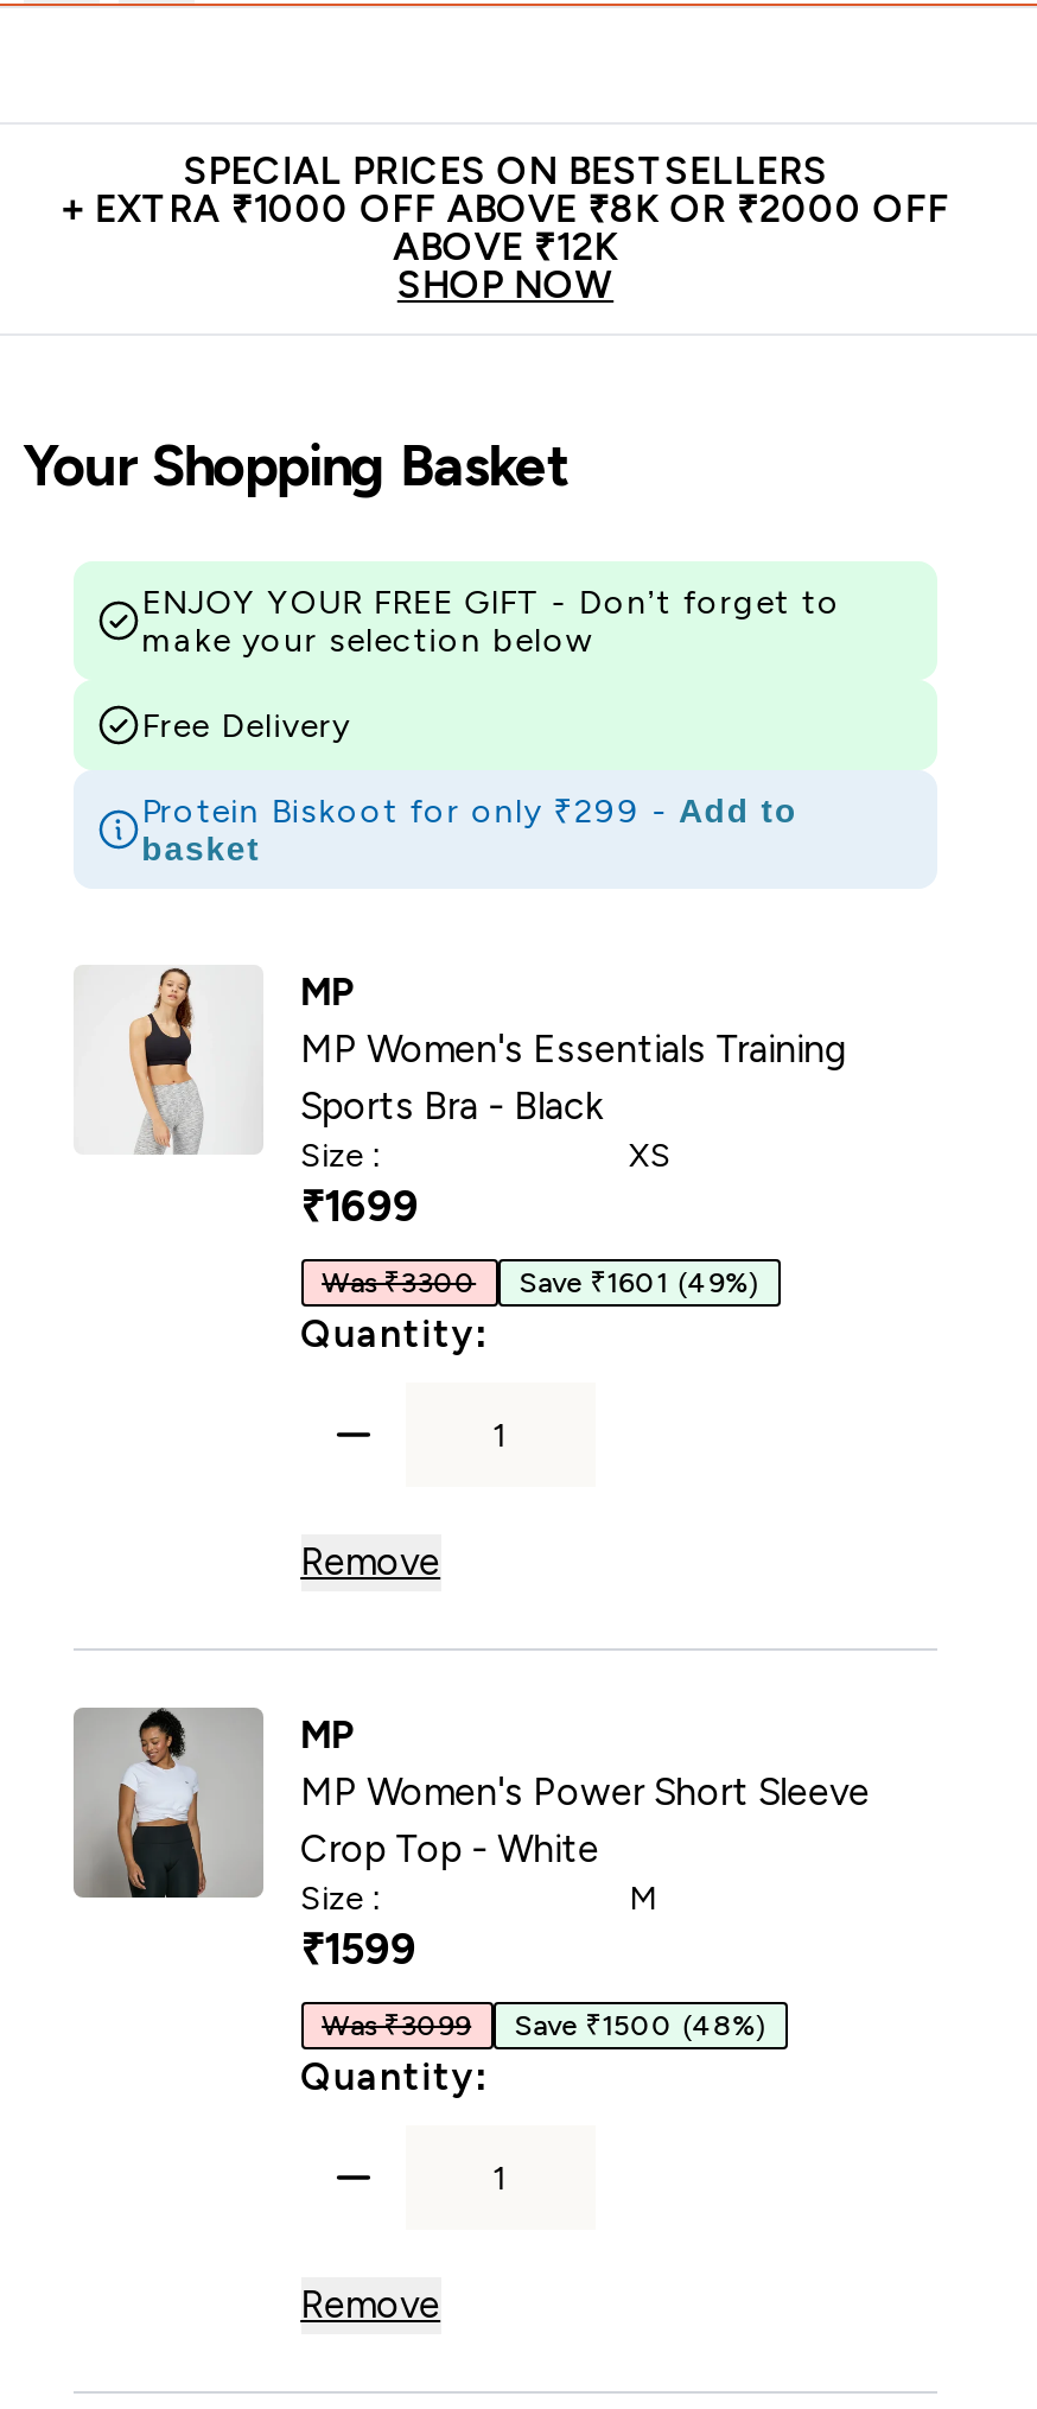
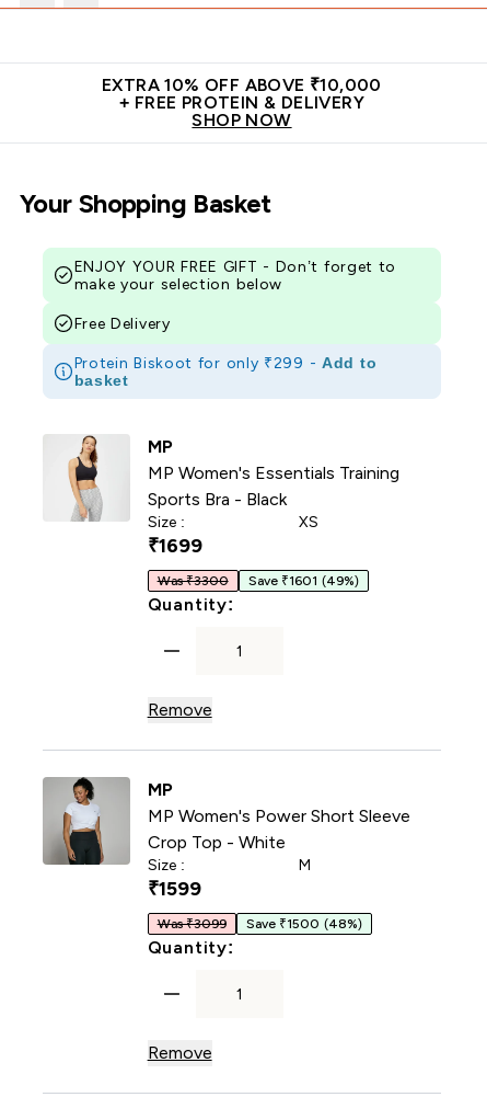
- SPECIAL PRICES ON BESTSELLERS
- + EXTRA ₹1000 OFF ABOVE ₹8K OR ₹2000 OFF
- ABOVE ₹12K
+ EXTRA 10% OFF ABOVE ₹10,000
+ + FREE PROTEIN & DELIVERY
